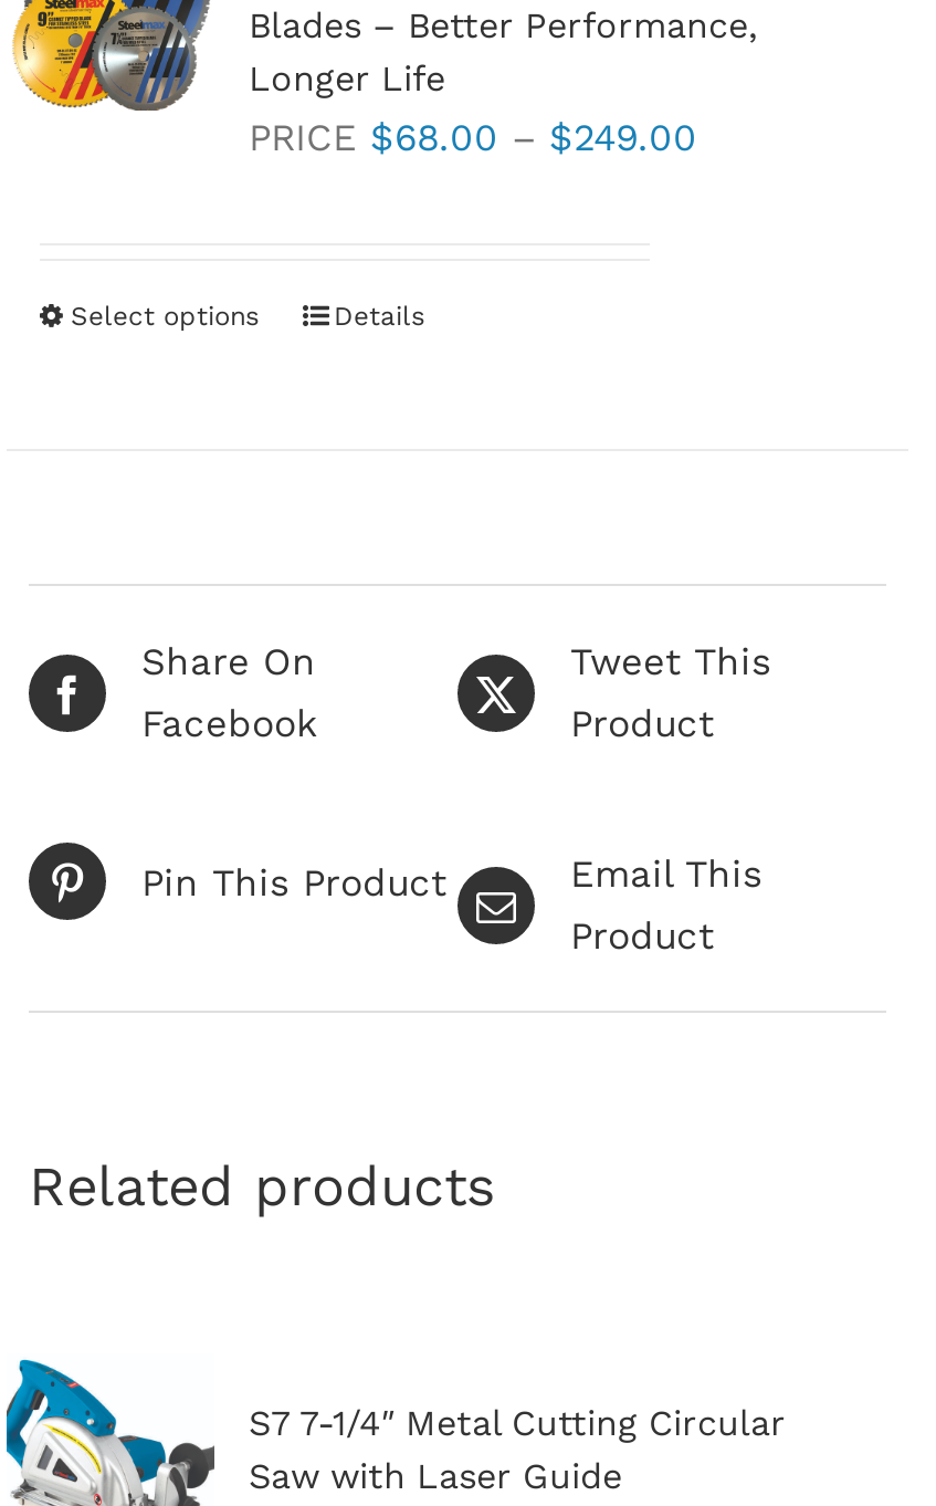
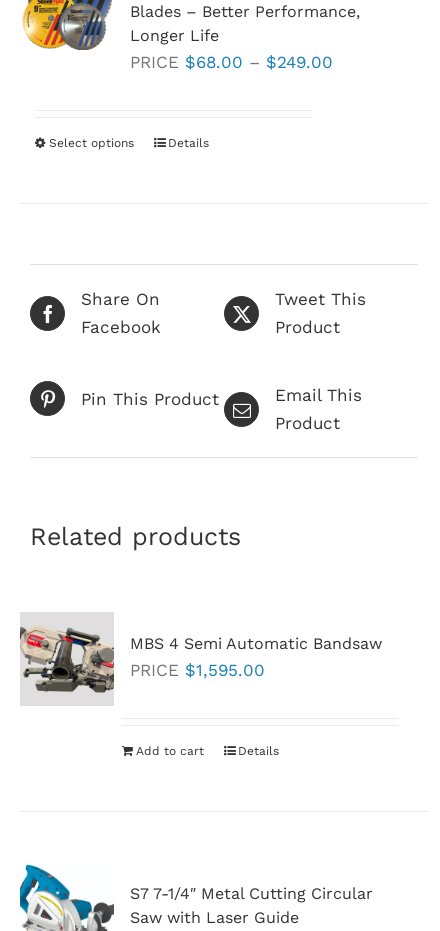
+ [image]
+ MBS 4 Semi Automatic Bandsaw
+ PRICE $1,595.00

+ Add to cart
+ Details
